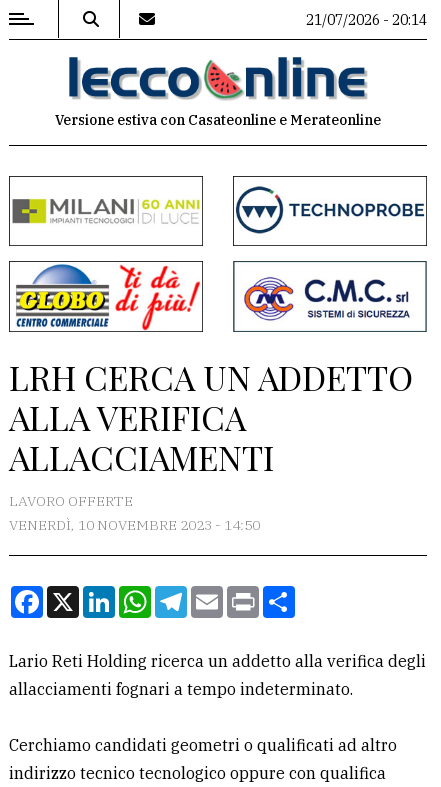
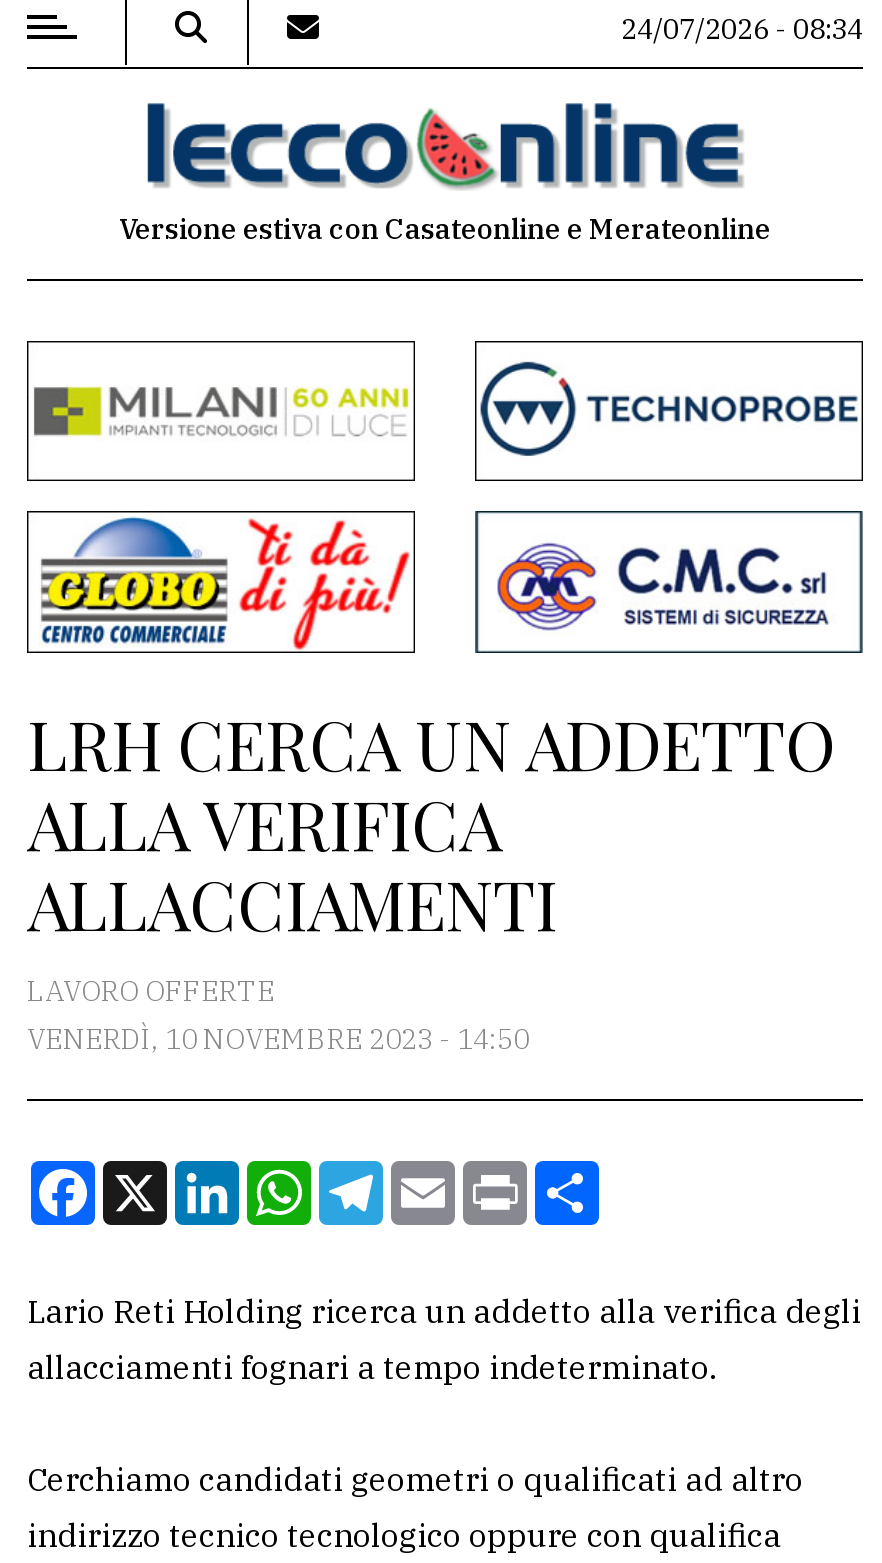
- 21/07/2026 - 20:14
+ 24/07/2026 - 08:34
